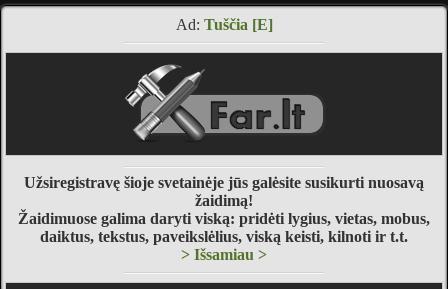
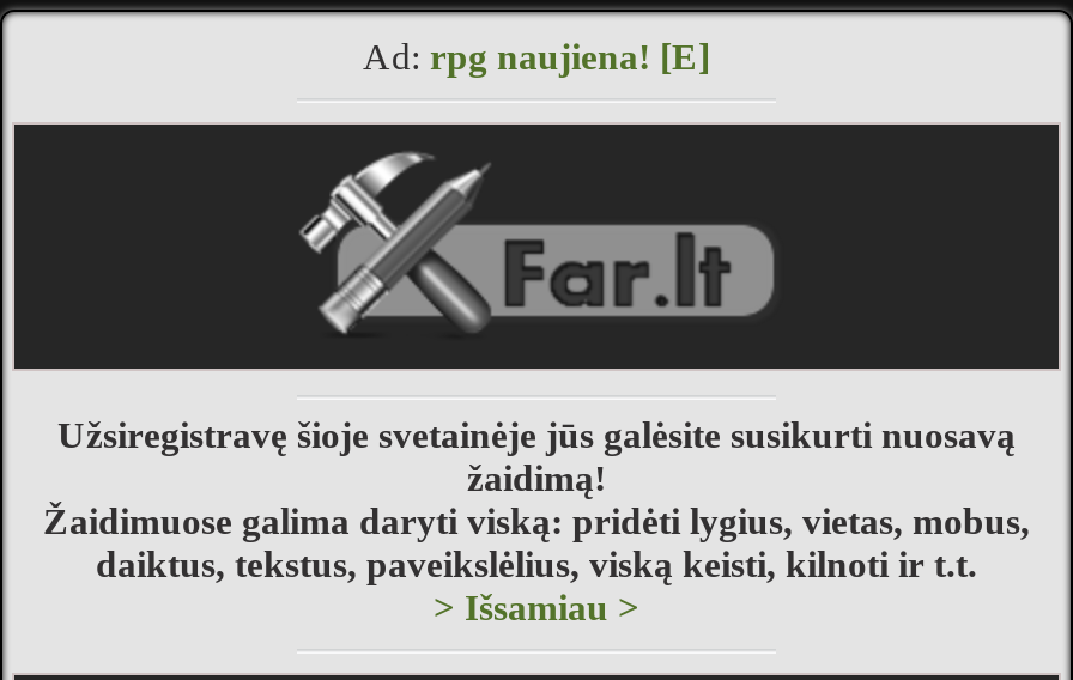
- Ad: Tuščia [E]
+ Ad: rpg naujiena! [E]
